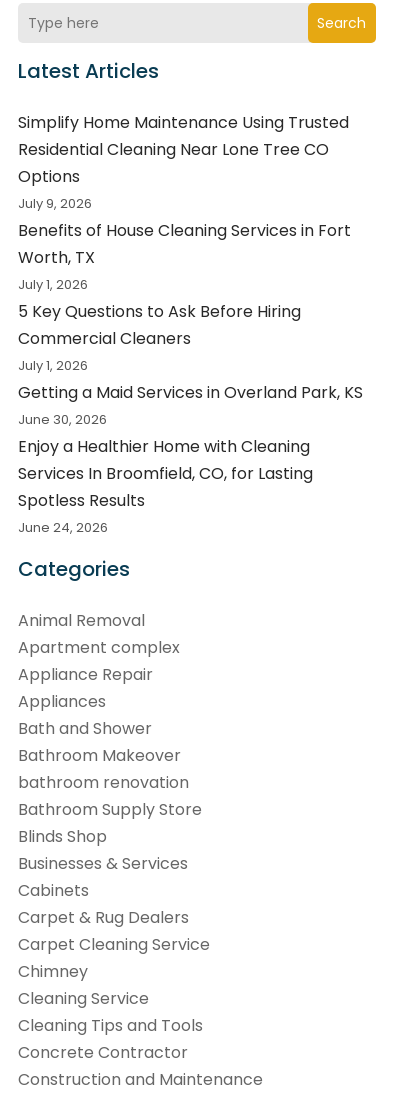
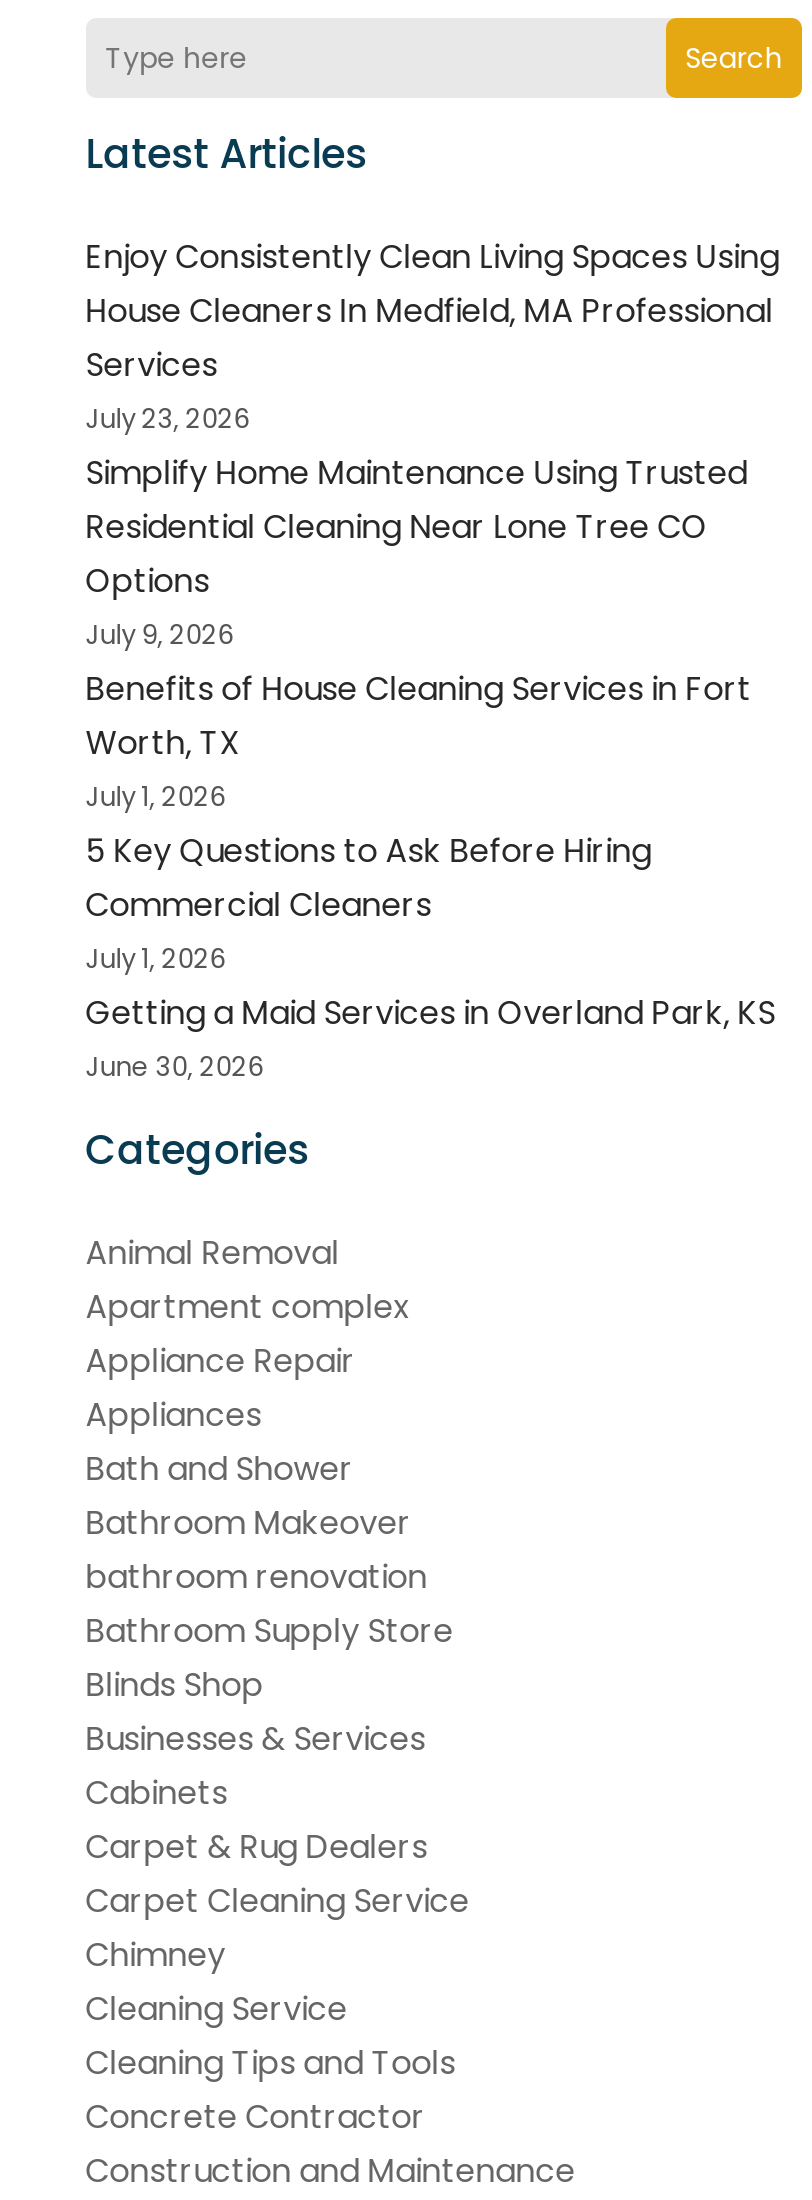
+ Enjoy Consistently Clean Living Spaces Using
+ House Cleaners In Medfield, MA Professional
+ Services
+ July 23, 2026

moved down: Simplify Home Maintenance Using Trusted | Residential Cleaning Near Lone Tree CO | Options | ... | Getting a Maid Services in Overland Park, KS | June 30, 2026

- Enjoy a Healthier Home with Cleaning
- Services In Broomfield, CO, for Lasting
- Spotless Results
- June 24, 2026
